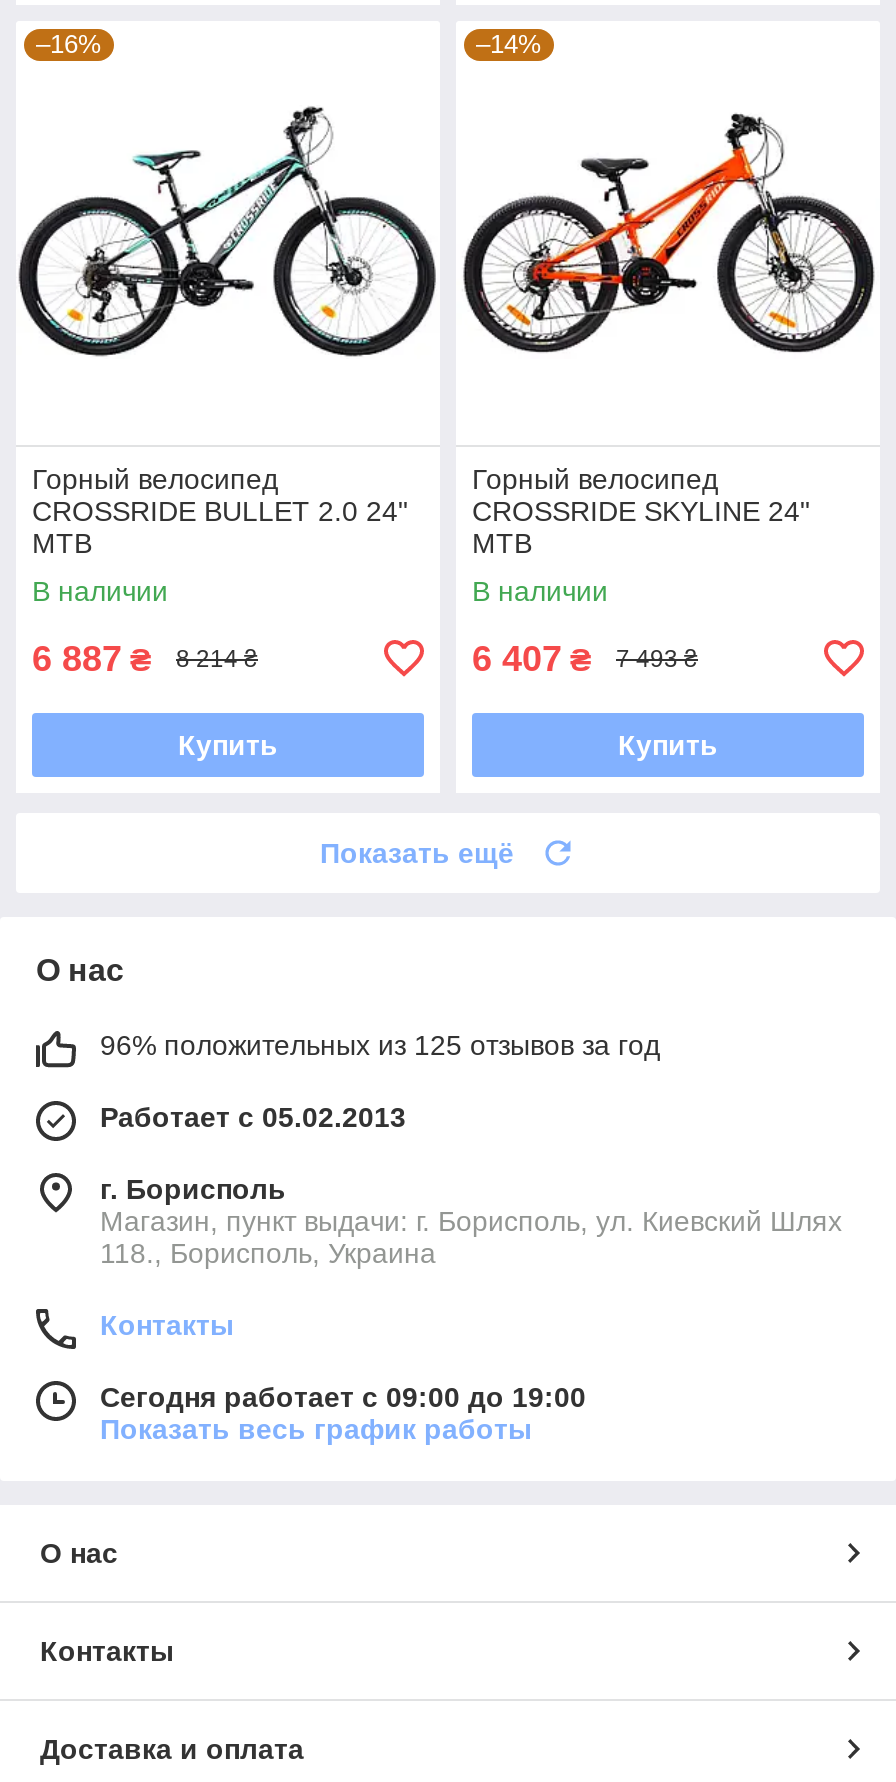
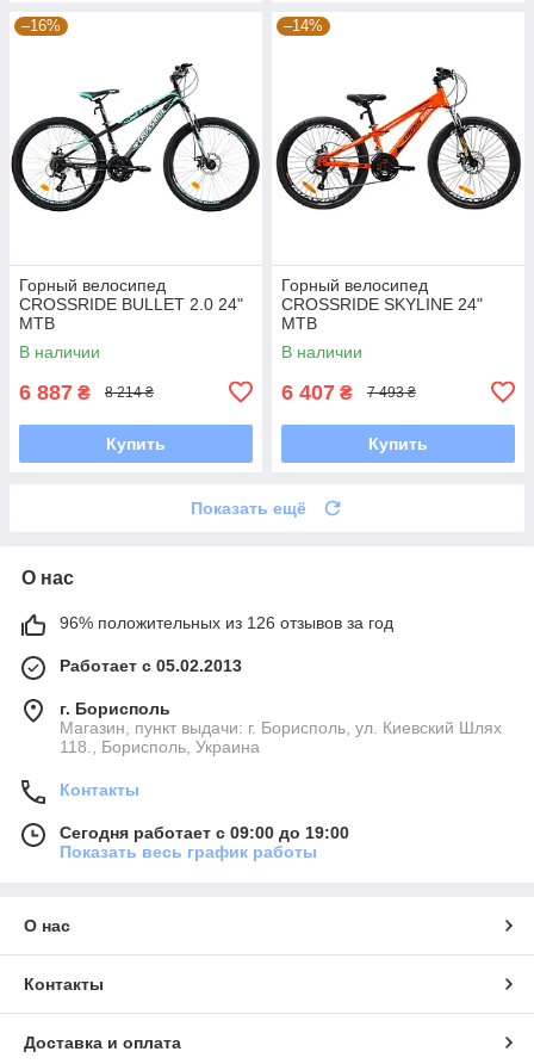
- 96% положительных из 125 отзывов за год
+ 96% положительных из 126 отзывов за год
